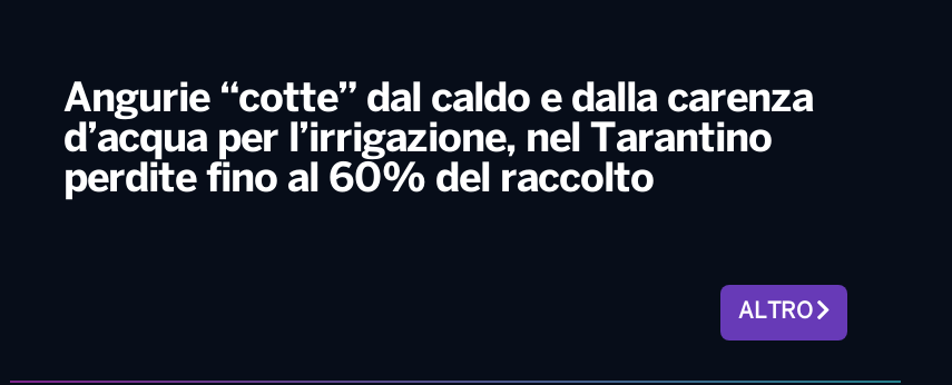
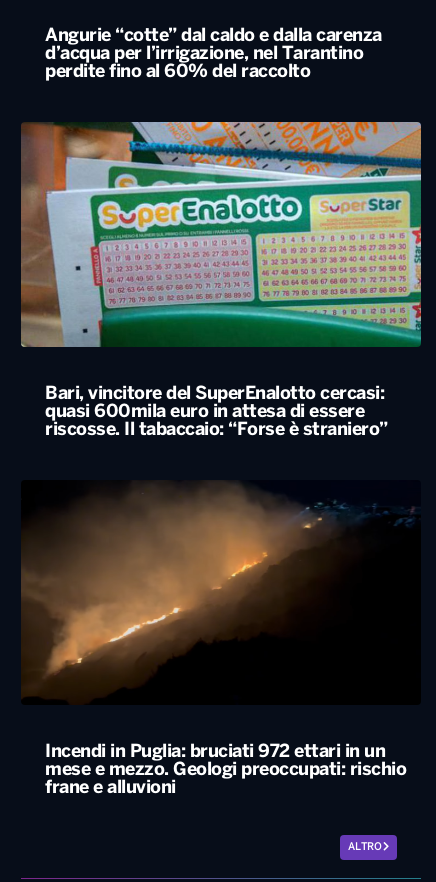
+ [image]
+ Bari, vincitore del SuperEnalotto cercasi:
+ quasi 600mila euro in attesa di essere
+ riscosse. Il tabaccaio: “Forse è straniero”

+ [image]

+ Incendi in Puglia: bruciati 972 ettari in un
+ mese e mezzo. Geologi preoccupati: rischio
+ frane e alluvioni
